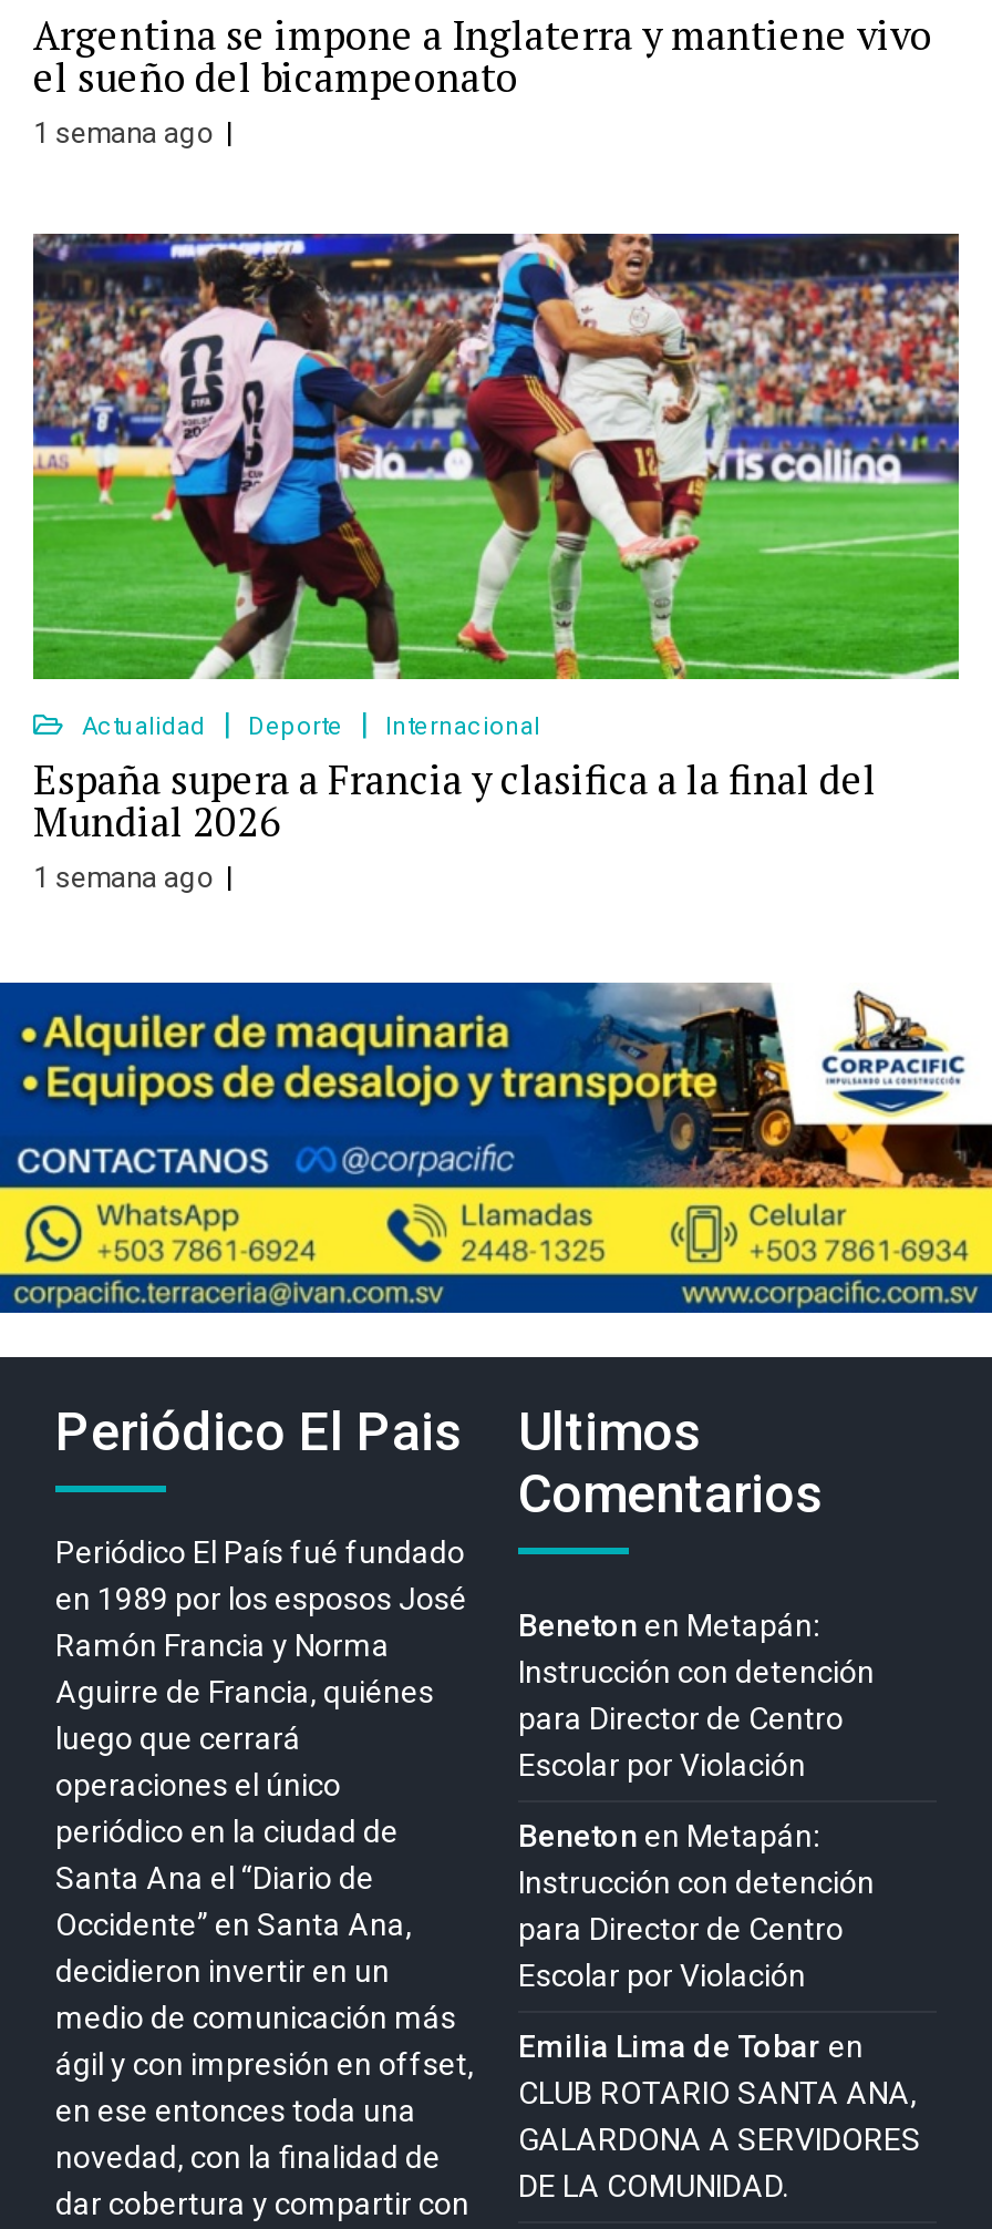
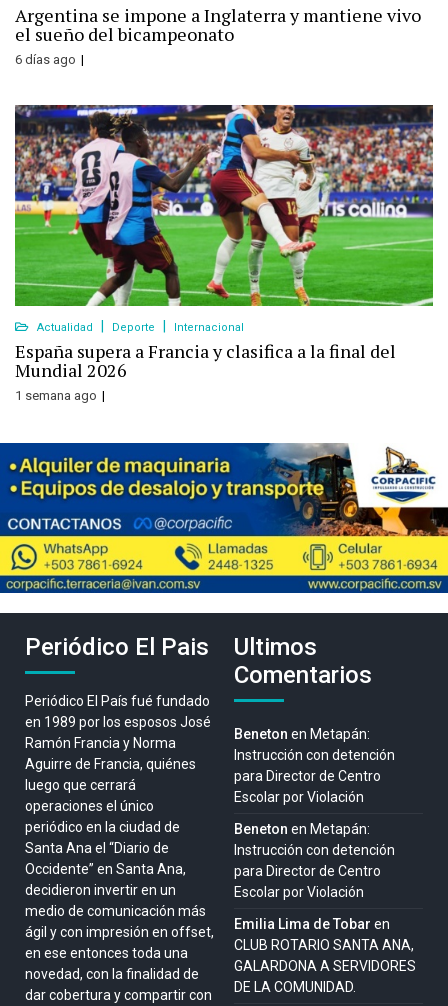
- 1 semana ago
+ 6 días ago
